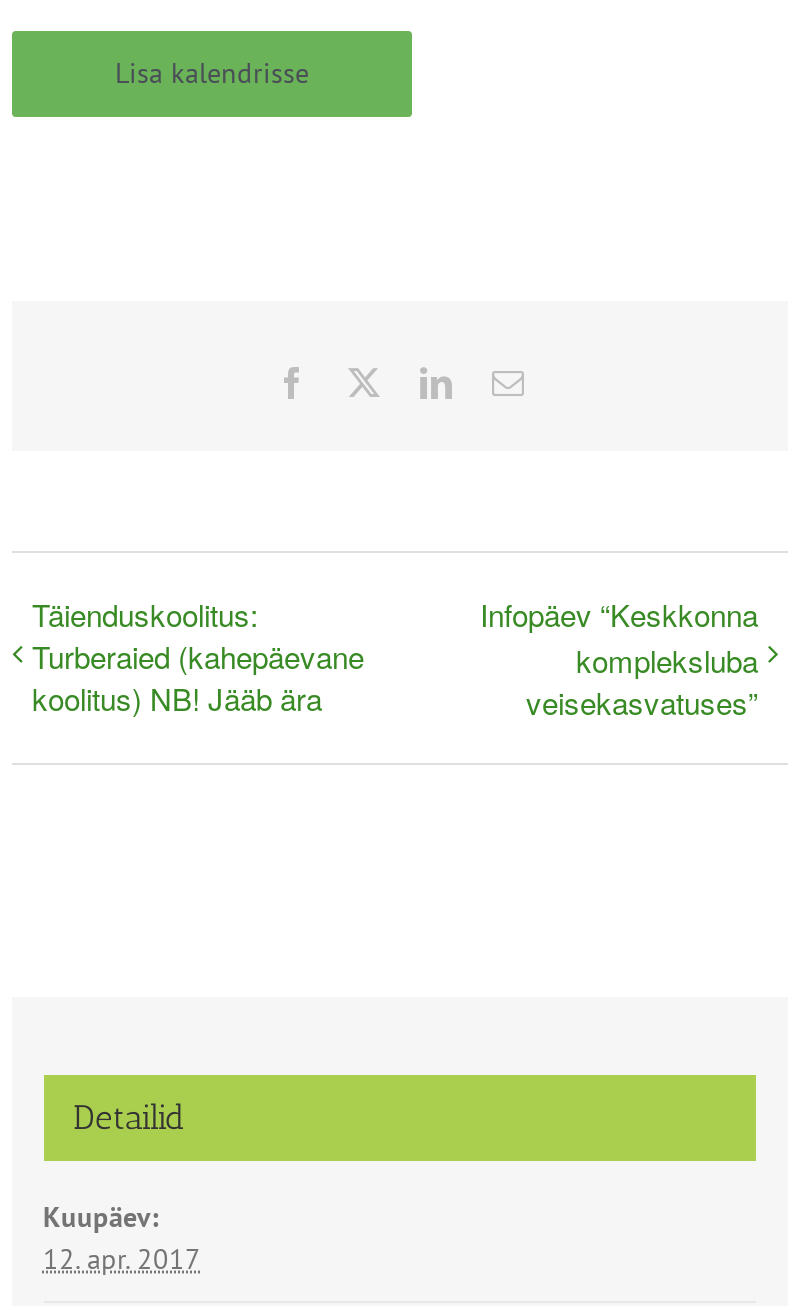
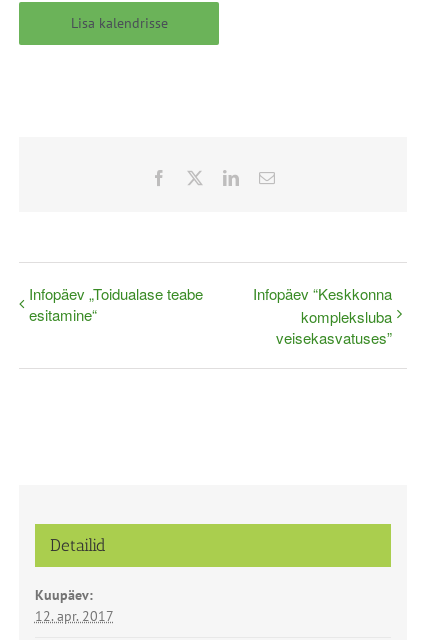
- Täienduskoolitus:
- Turberaied (kahepäevane
- koolitus) NB! Jääb ära
+ Infopäev „Toidualase teabe
+ esitamine“
